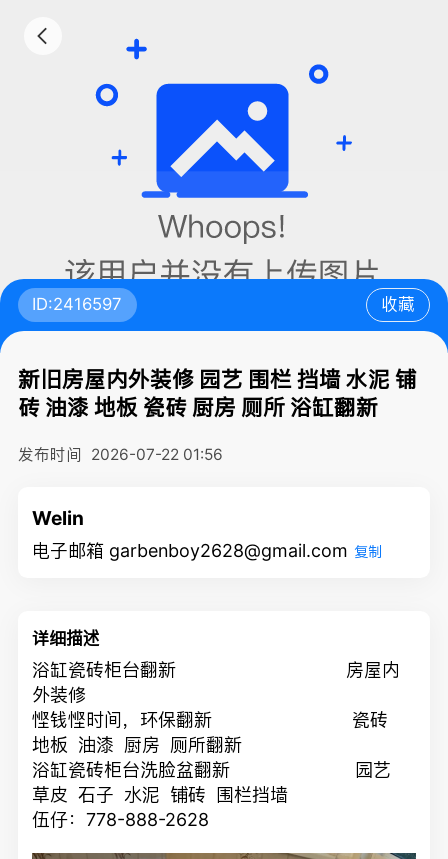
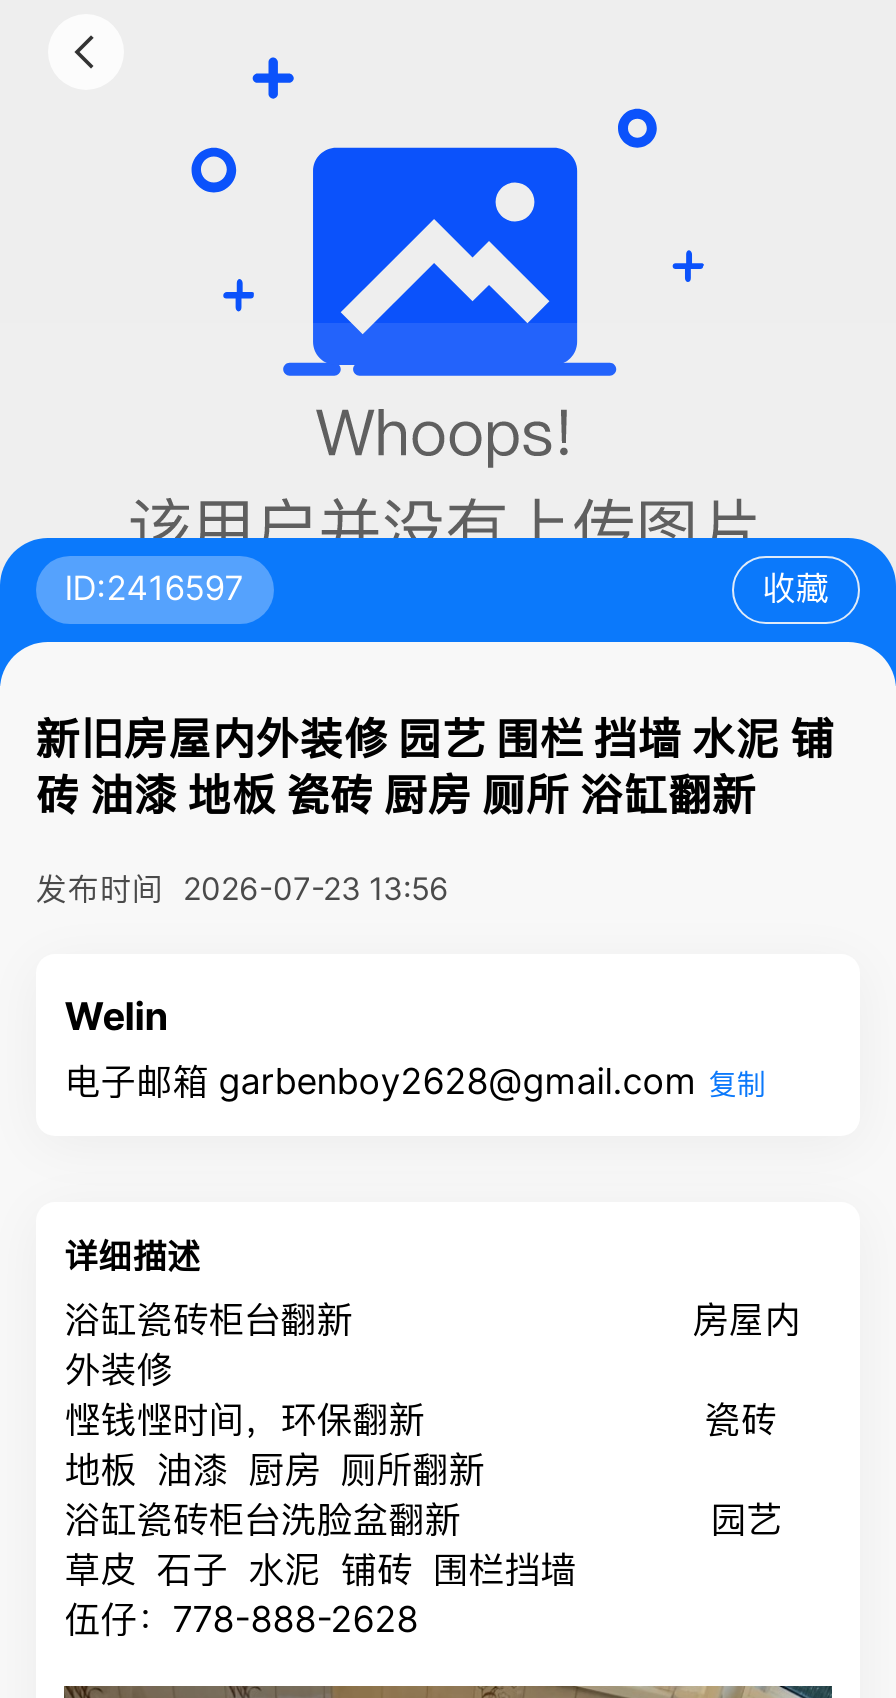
- 发布时间 2026-07-22 01:56
+ 发布时间 2026-07-23 13:56
